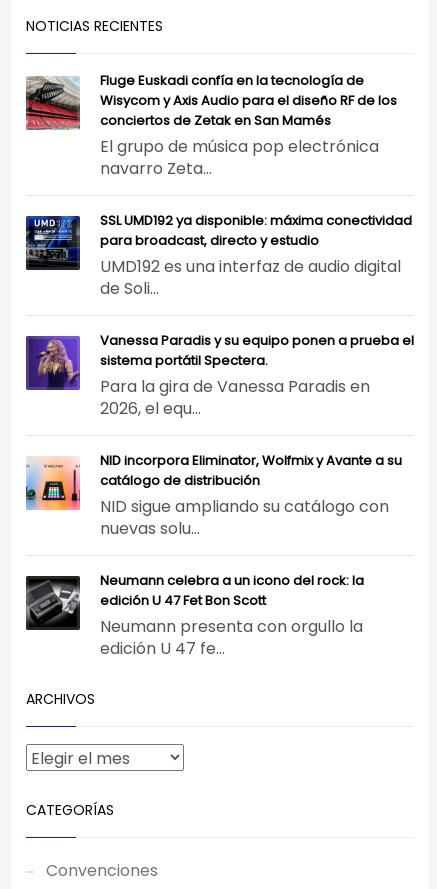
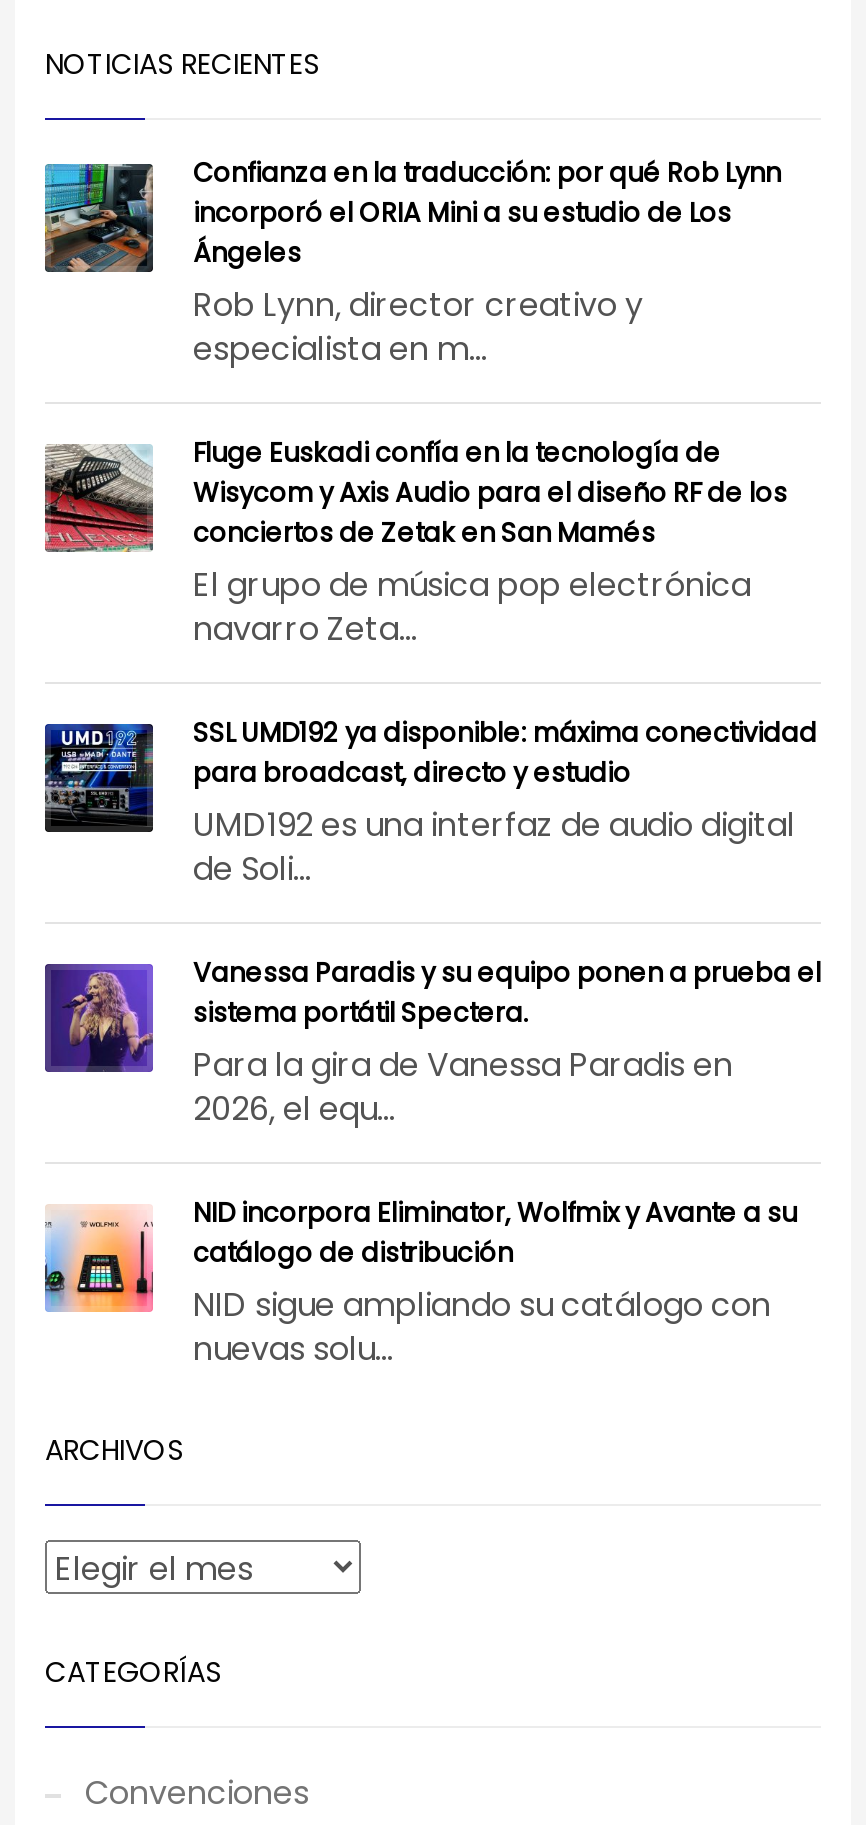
+ [image]
+ Confianza en la traducción: por qué Rob Lynn
+ incorporó el ORIA Mini a su estudio de Los
+ Ángeles
+ Rob Lynn, director creativo y
+ especialista en m...

moved down: [image] | Fluge Euskadi confía en la tecnología de | Wisycom y Axis Audio para el diseño RF de los | ... | NID sigue ampliando su catálogo con | nuevas solu...

- [image]
- Neumann celebra a un icono del rock: la
- edición U 47 Fet Bon Scott
- Neumann presenta con orgullo la
- edición U 47 fe...
